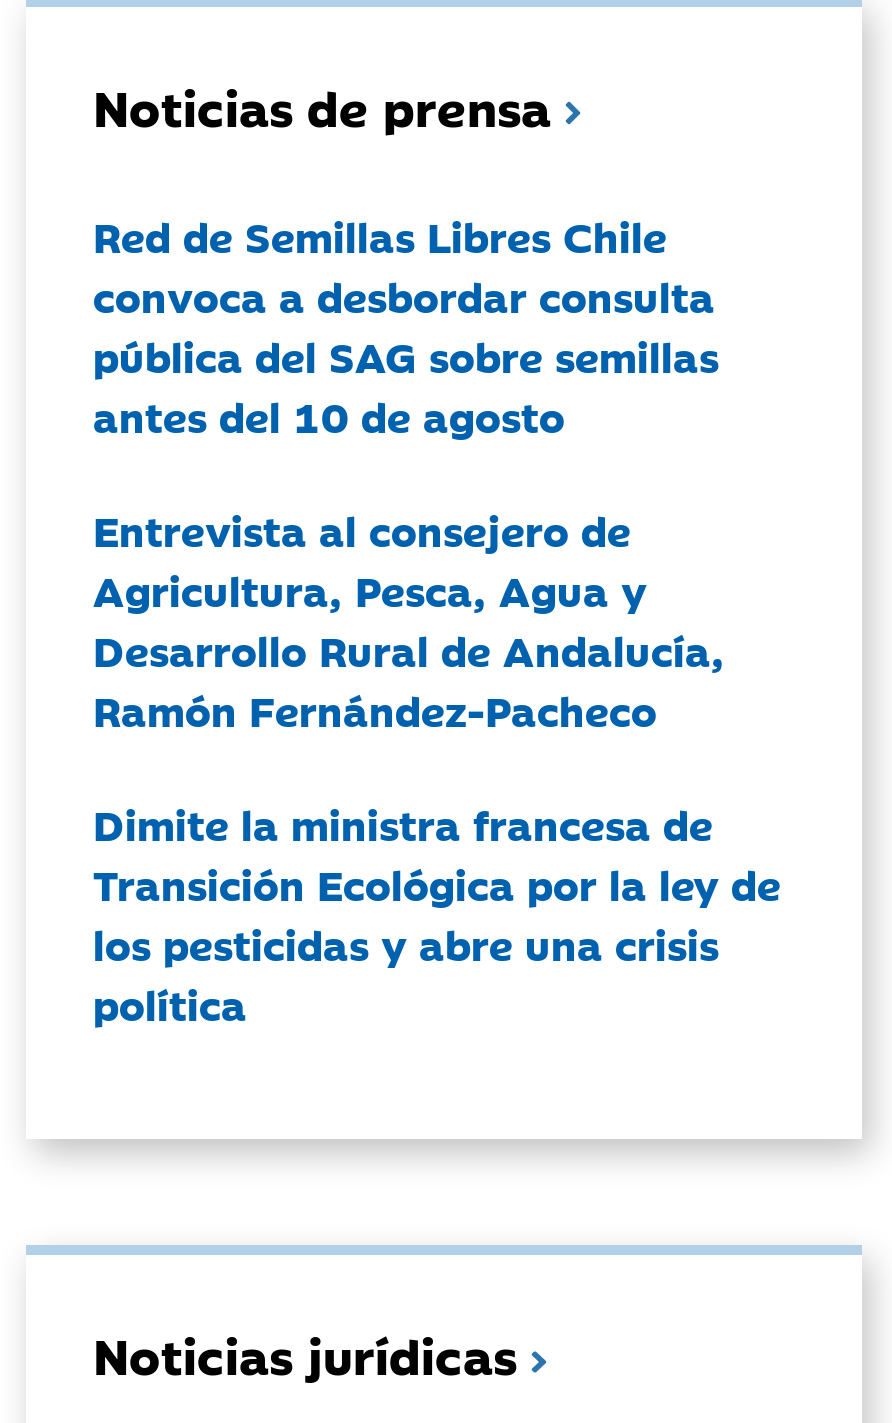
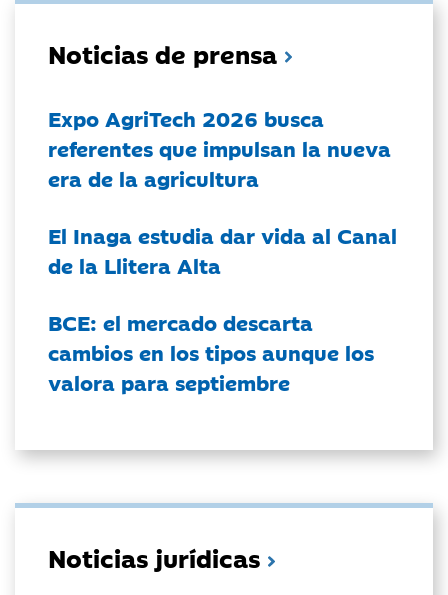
- Red de Semillas Libres Chile
- convoca a desbordar consulta
- pública del SAG sobre semillas
- antes del 10 de agosto
+ Expo AgriTech 2026 busca
+ referentes que impulsan la nueva
+ era de la agricultura

- Entrevista al consejero de
- Agricultura, Pesca, Agua y
- Desarrollo Rural de Andalucía,
- Ramón Fernández-Pacheco
+ El Inaga estudia dar vida al Canal
+ de la Llitera Alta

- Dimite la ministra francesa de
- Transición Ecológica por la ley de
- los pesticidas y abre una crisis
- política
+ BCE: el mercado descarta
+ cambios en los tipos aunque los
+ valora para septiembre
